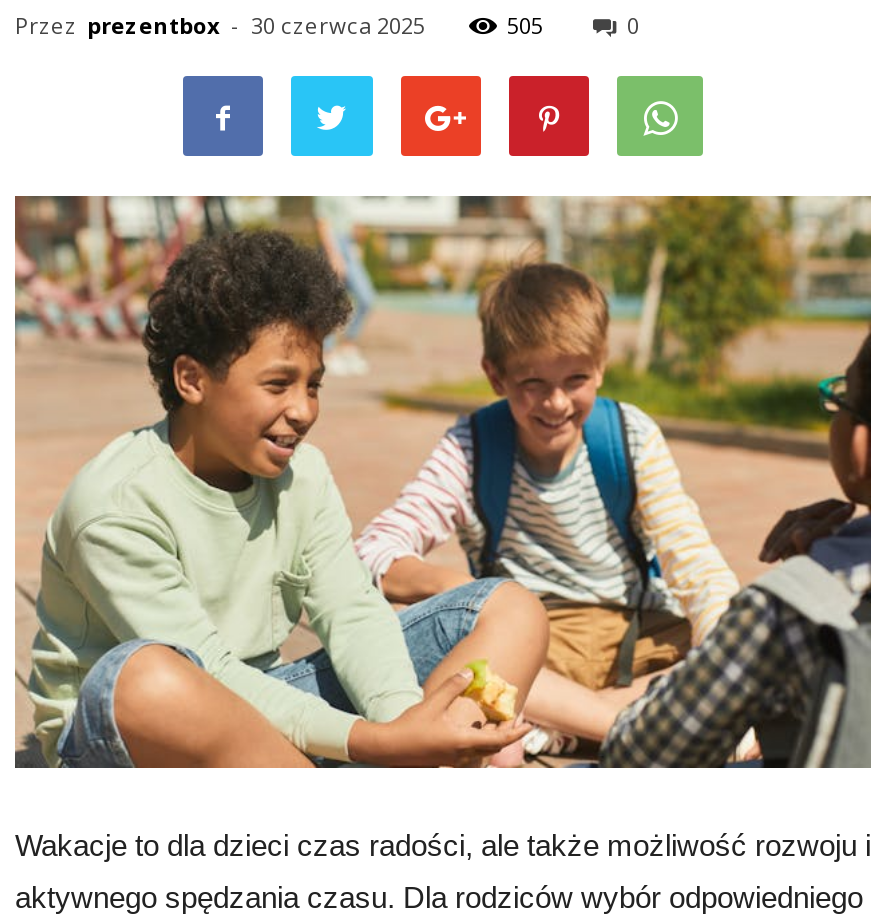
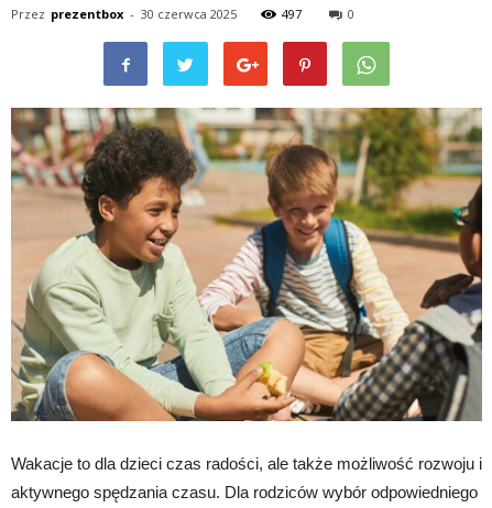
- 505
+ 497
